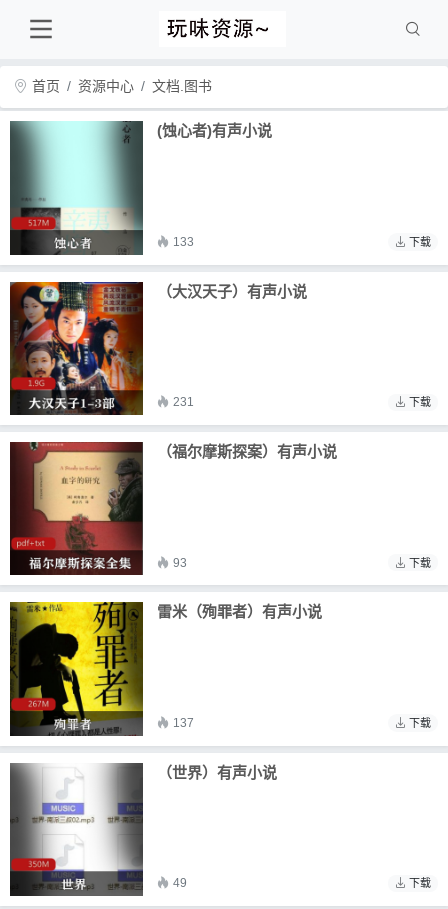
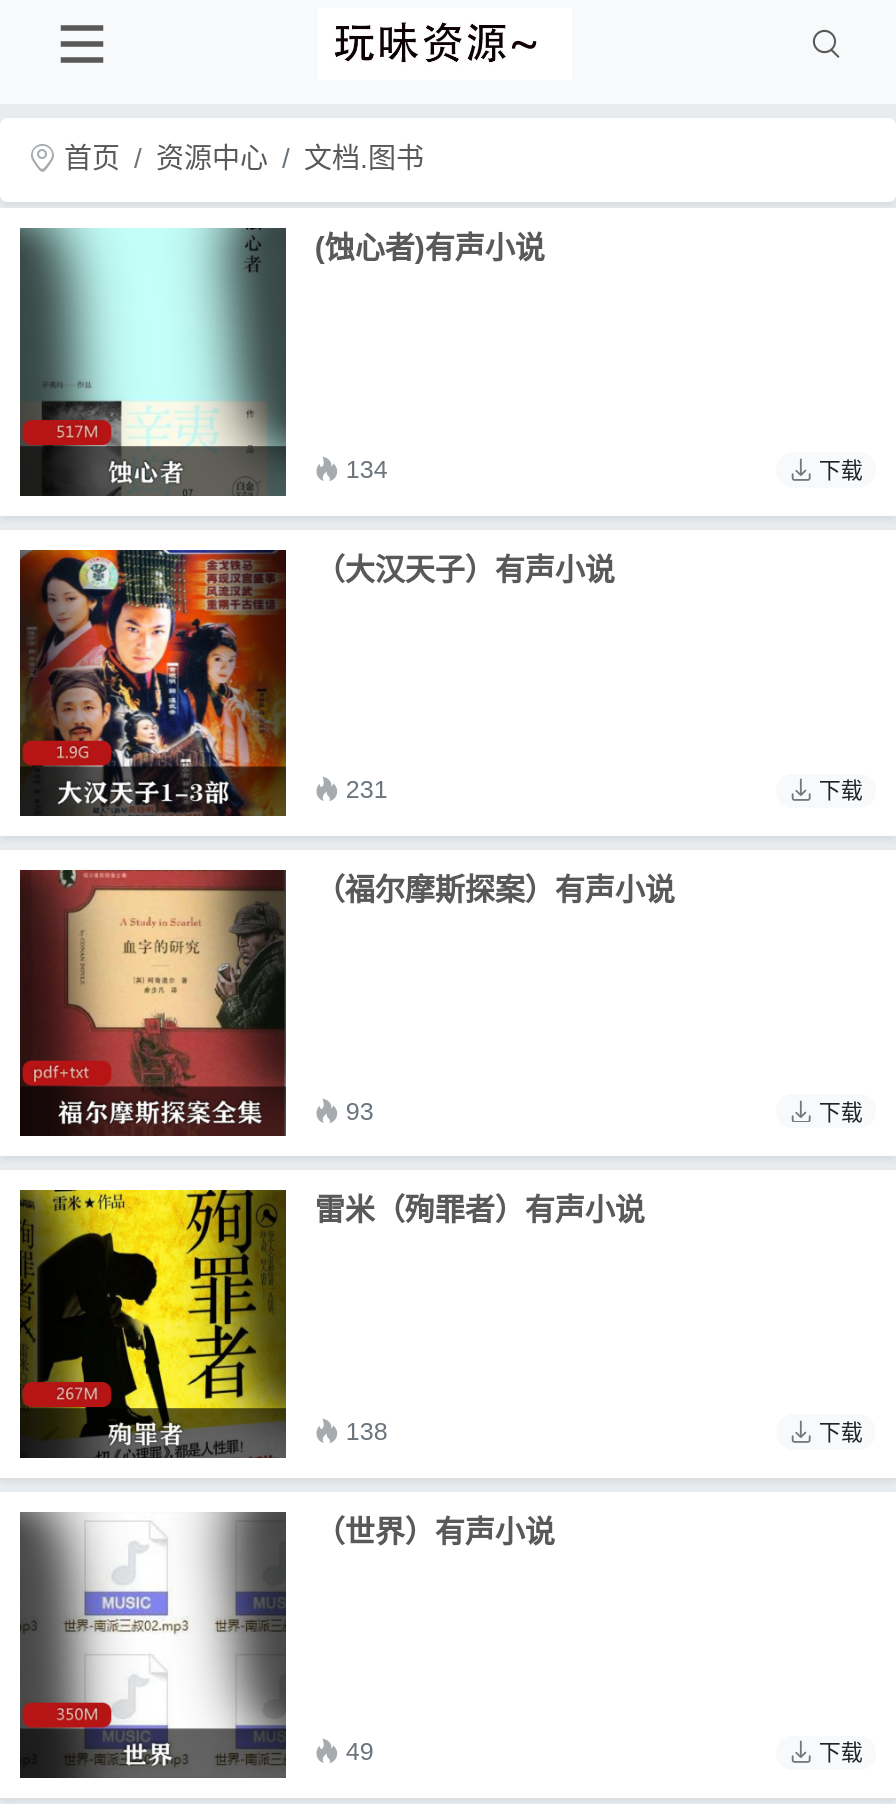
- 133
+ 134

- 137
+ 138
